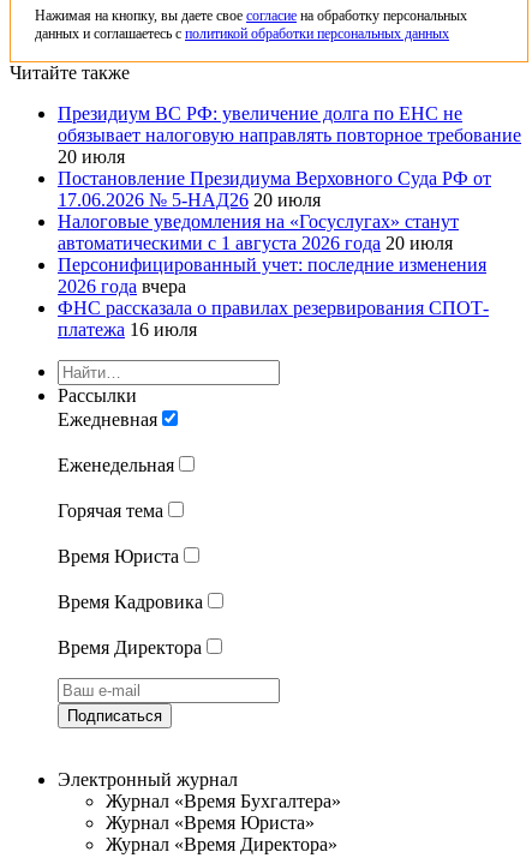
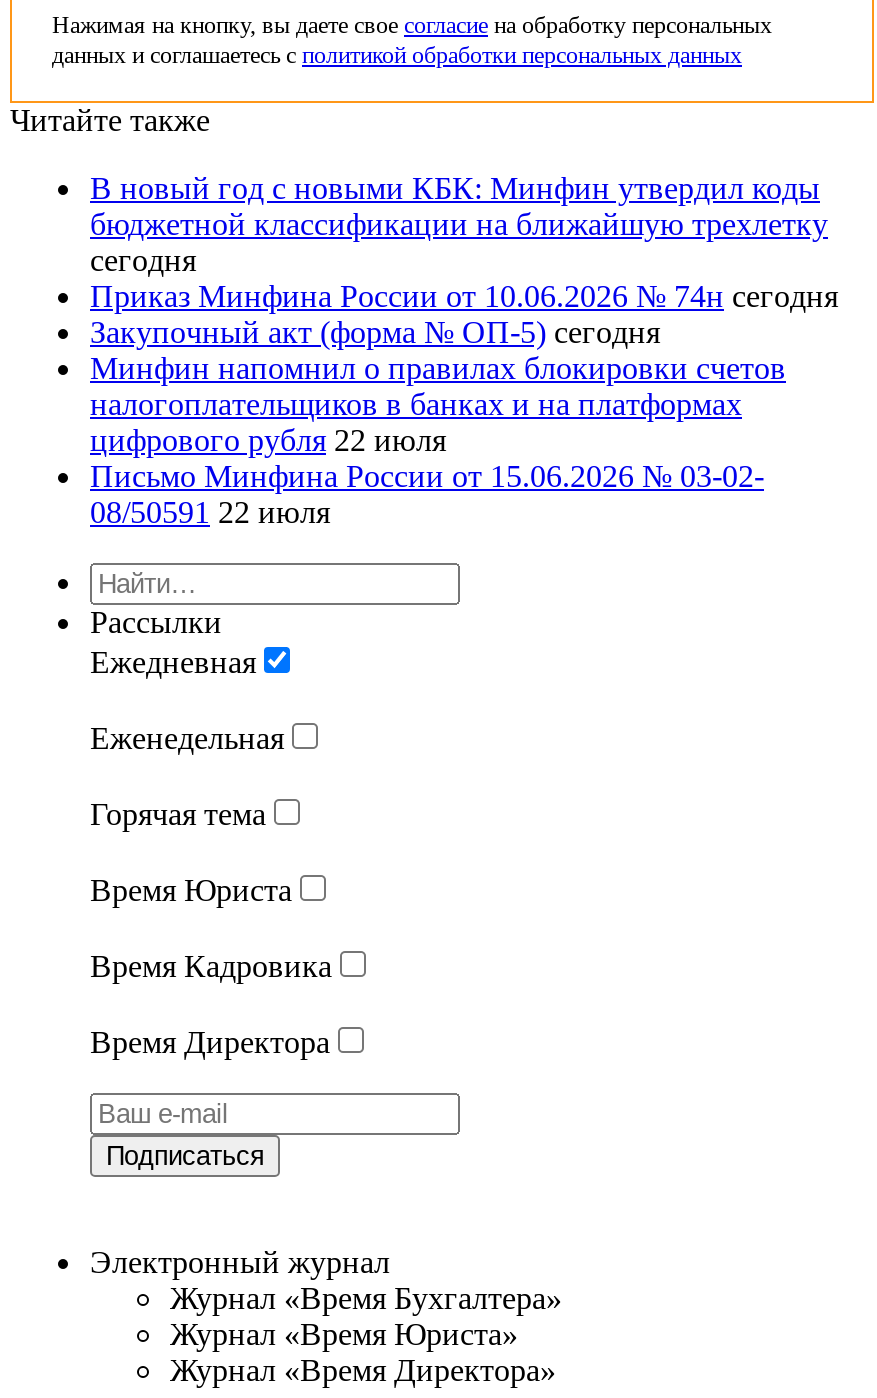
- Президиум ВС РФ: увеличение долга по ЕНС не
- обязывает налоговую направлять повторное требование
- 20 июля
- Постановление Президиума Верховного Суда РФ от
- 17.06.2026 № 5-НАД26 20 июля
- Налоговые уведомления на «Госуслугах» станут
- автоматическими с 1 августа 2026 года 20 июля
- Персонифицированный учет: последние изменения
- 2026 года вчера
- ФНС рассказала о правилах резервирования СПОТ-
- платежа 16 июля
+ В новый год с новыми КБК: Минфин утвердил коды
+ бюджетной классификации на ближайшую трехлетку
+ сегодня
+ Приказ Минфина России от 10.06.2026 № 74н сегодня
+ Закупочный акт (форма № ОП-5) сегодня
+ Минфин напомнил о правилах блокировки счетов
+ налогоплательщиков в банках и на платформах
+ цифрового рубля 22 июля
+ Письмо Минфина России от 15.06.2026 № 03-02-
+ 08/50591 22 июля
